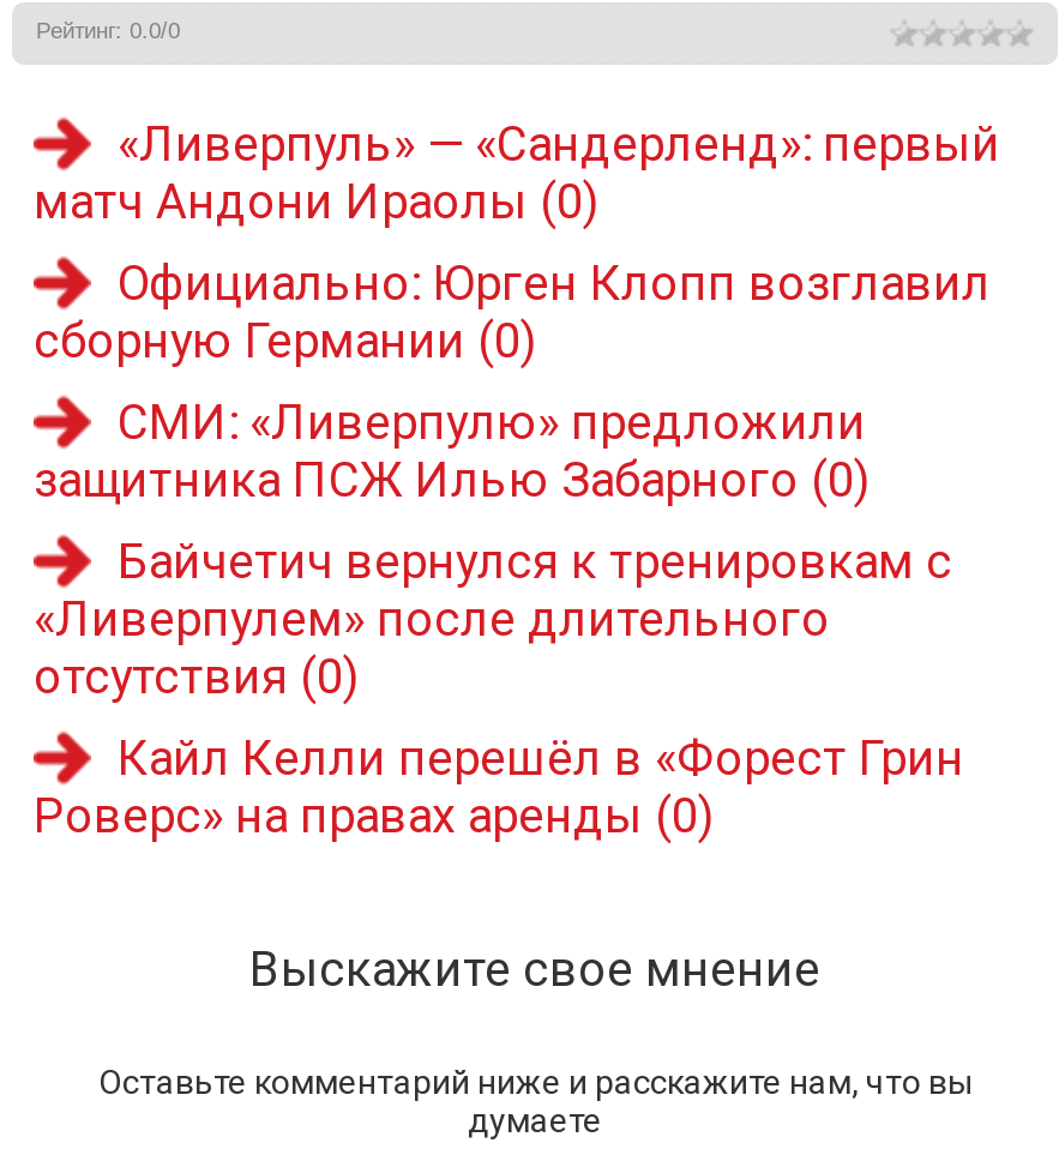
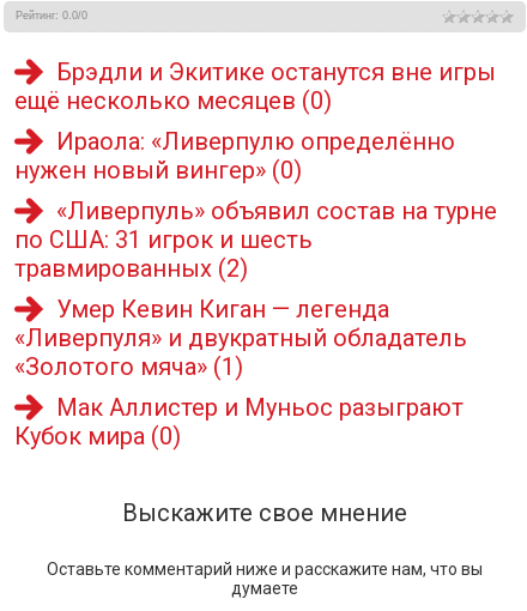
- «Ливерпуль» — «Сандерленд»: первый
- матч Андони Ираолы (0)
- Официально: Юрген Клопп возглавил
- сборную Германии (0)
- СМИ: «Ливерпулю» предложили
- защитника ПСЖ Илью Забарного (0)
- Байчетич вернулся к тренировкам с
- «Ливерпулем» после длительного
- отсутствия (0)
- Кайл Келли перешёл в «Форест Грин
- Роверс» на правах аренды (0)
+ Брэдли и Экитике останутся вне игры
+ ещё несколько месяцев (0)
+ Ираола: «Ливерпулю определённо
+ нужен новый вингер» (0)
+ «Ливерпуль» объявил состав на турне
+ по США: 31 игрок и шесть
+ травмированных (2)
+ Умер Кевин Киган — легенда
+ «Ливерпуля» и двукратный обладатель
+ «Золотого мяча» (1)
+ Мак Аллистер и Муньос разыграют
+ Кубок мира (0)
